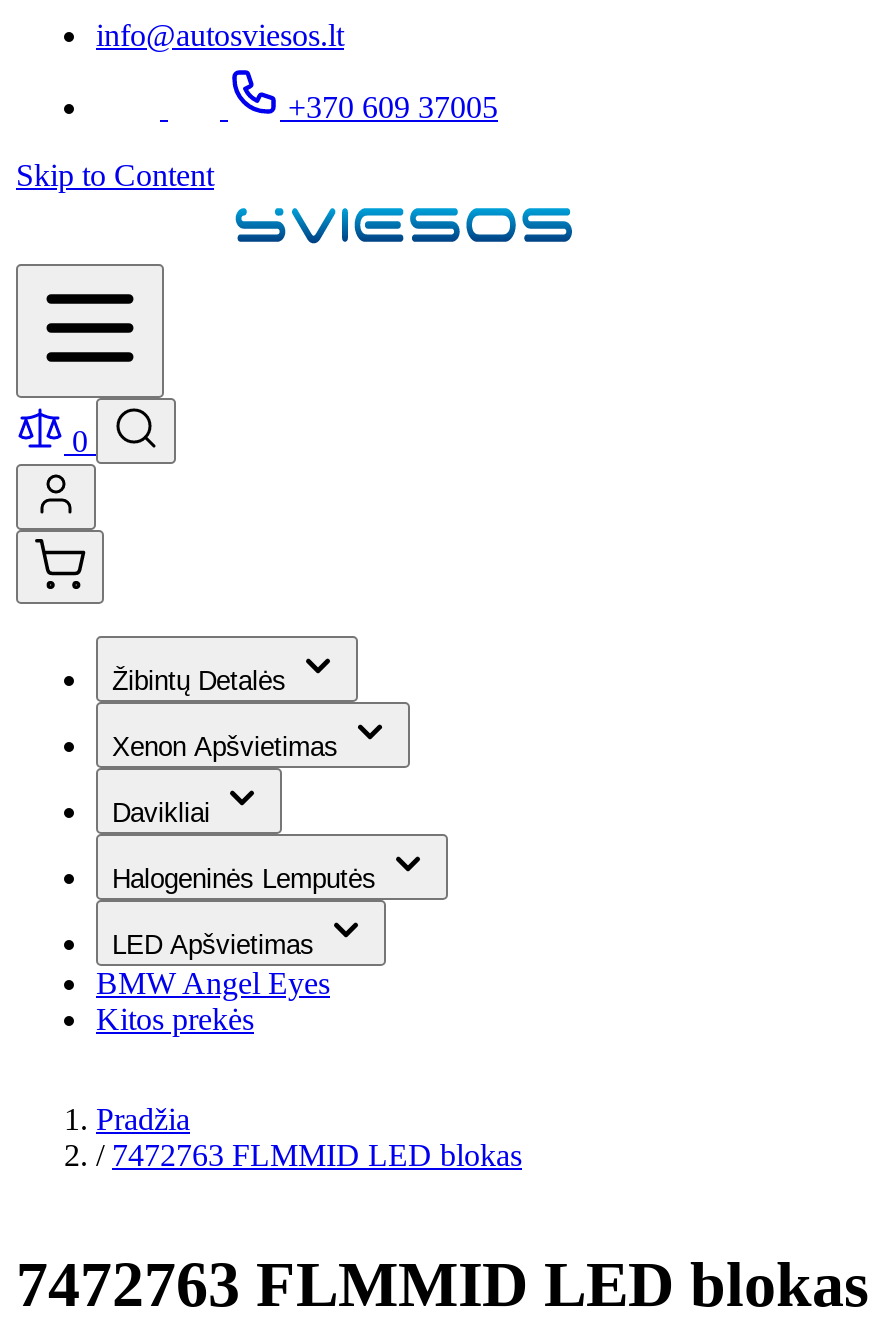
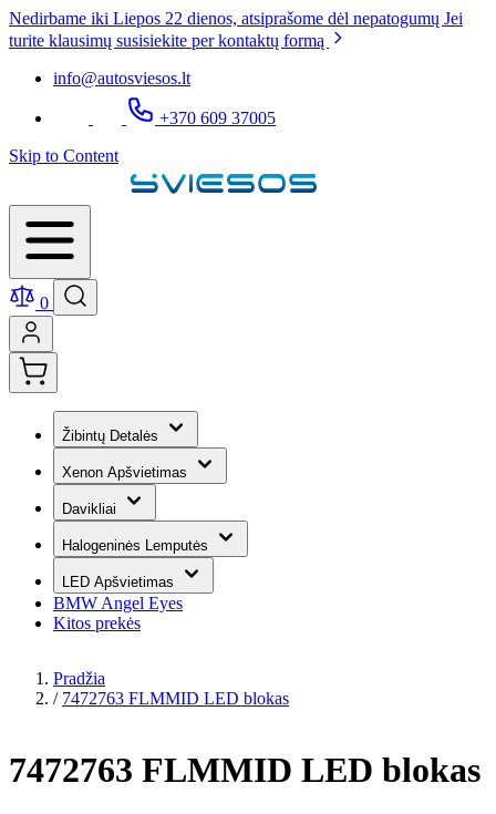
+ Nedirbame iki Liepos 22 dienos, atsiprašome dėl nepatogumų Jei
+ turite klausimų susisiekite per kontaktų formą
